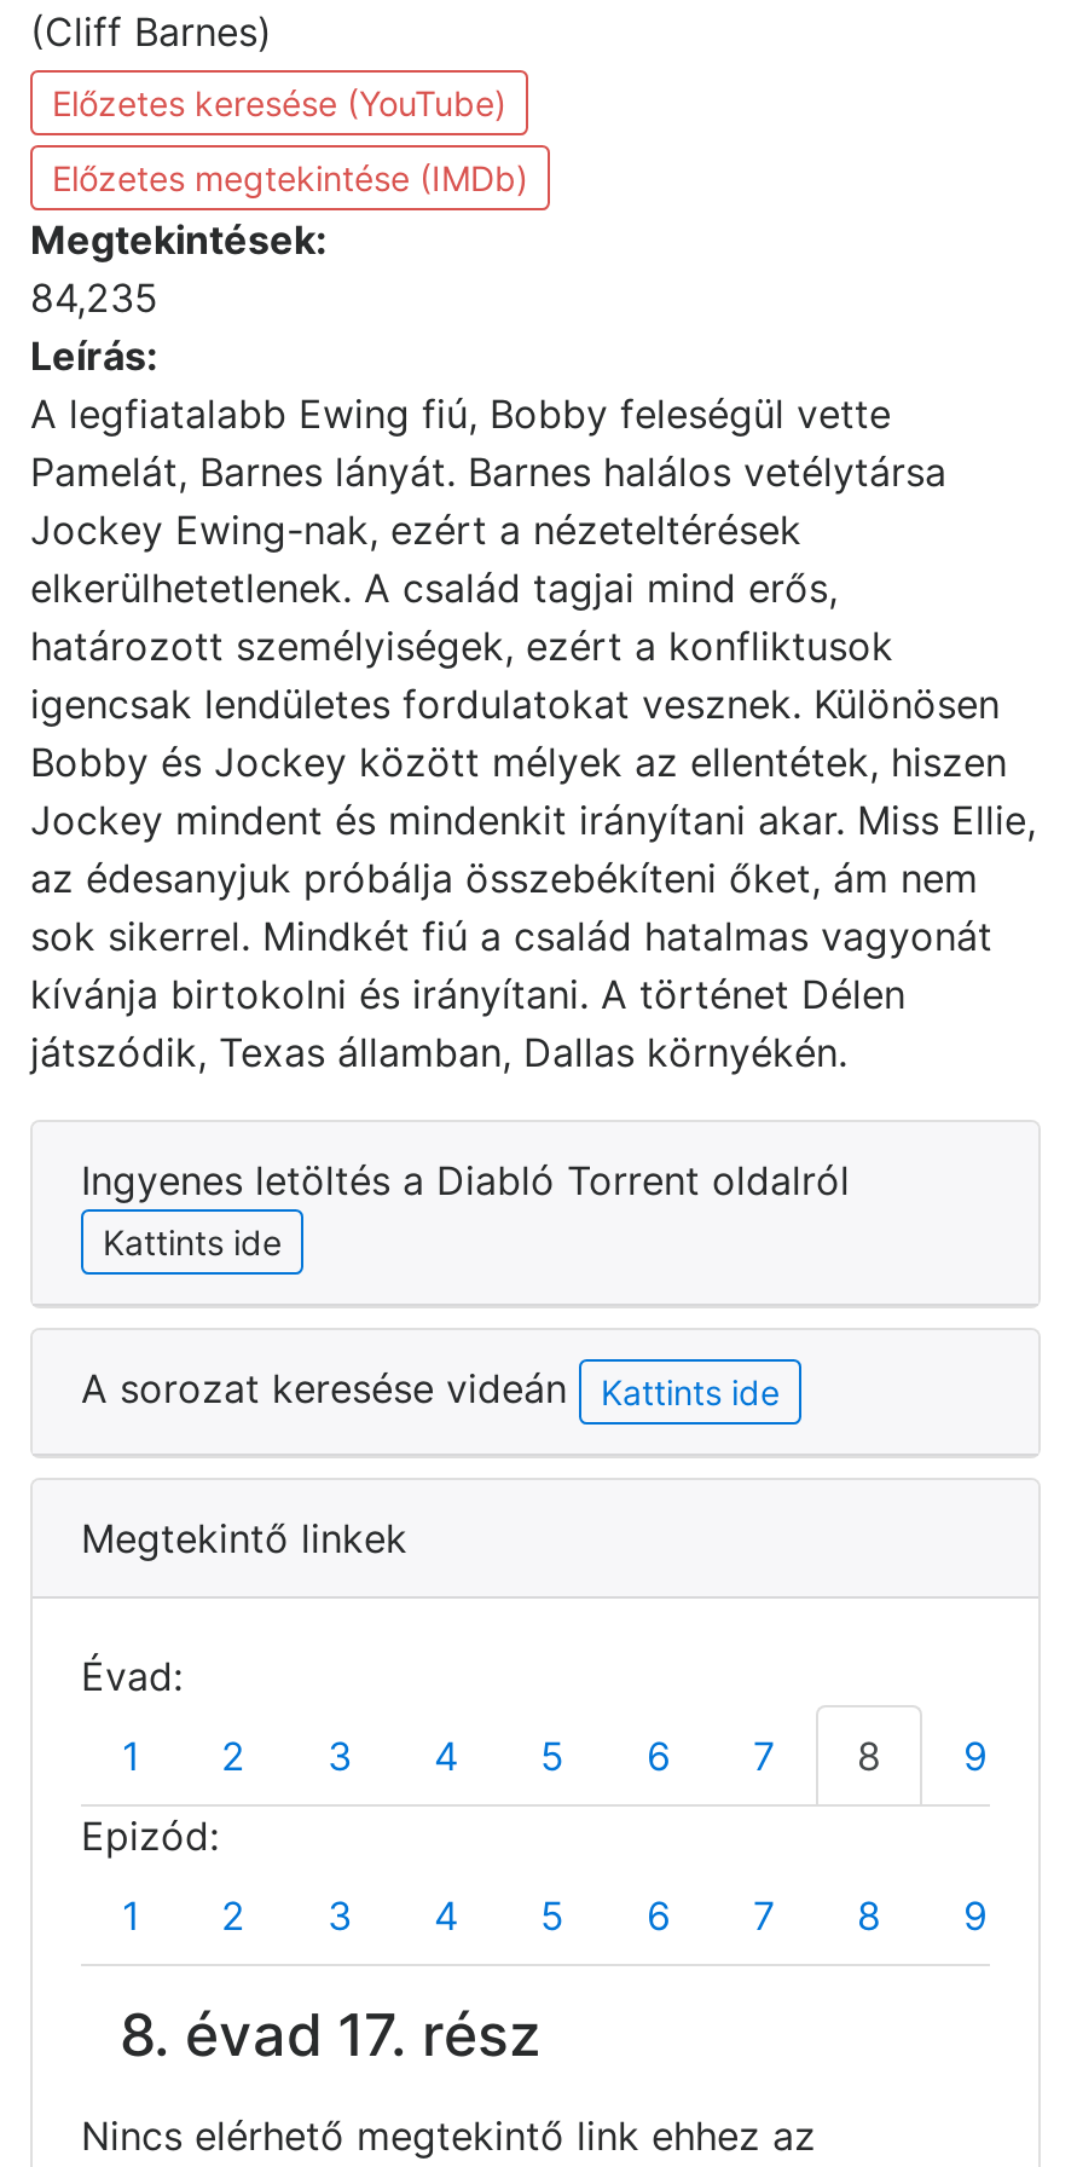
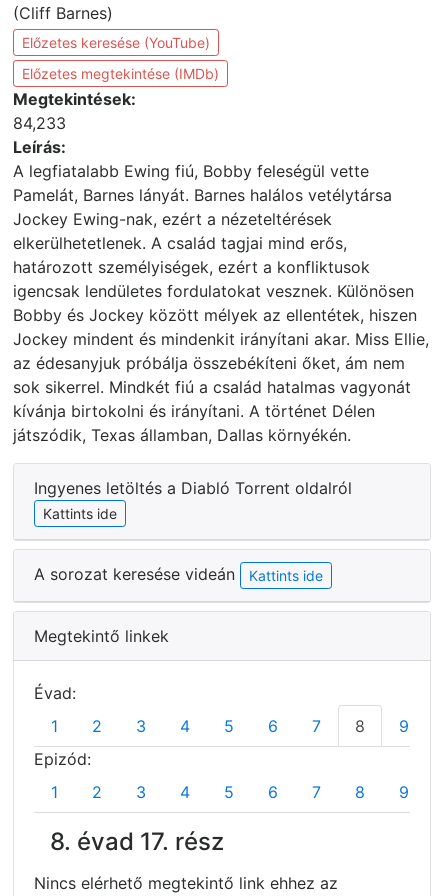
- 84,235
+ 84,233
